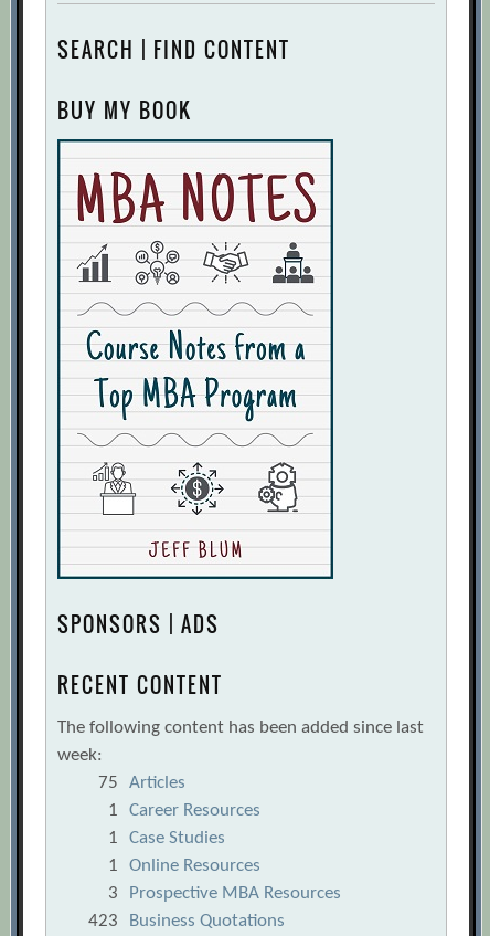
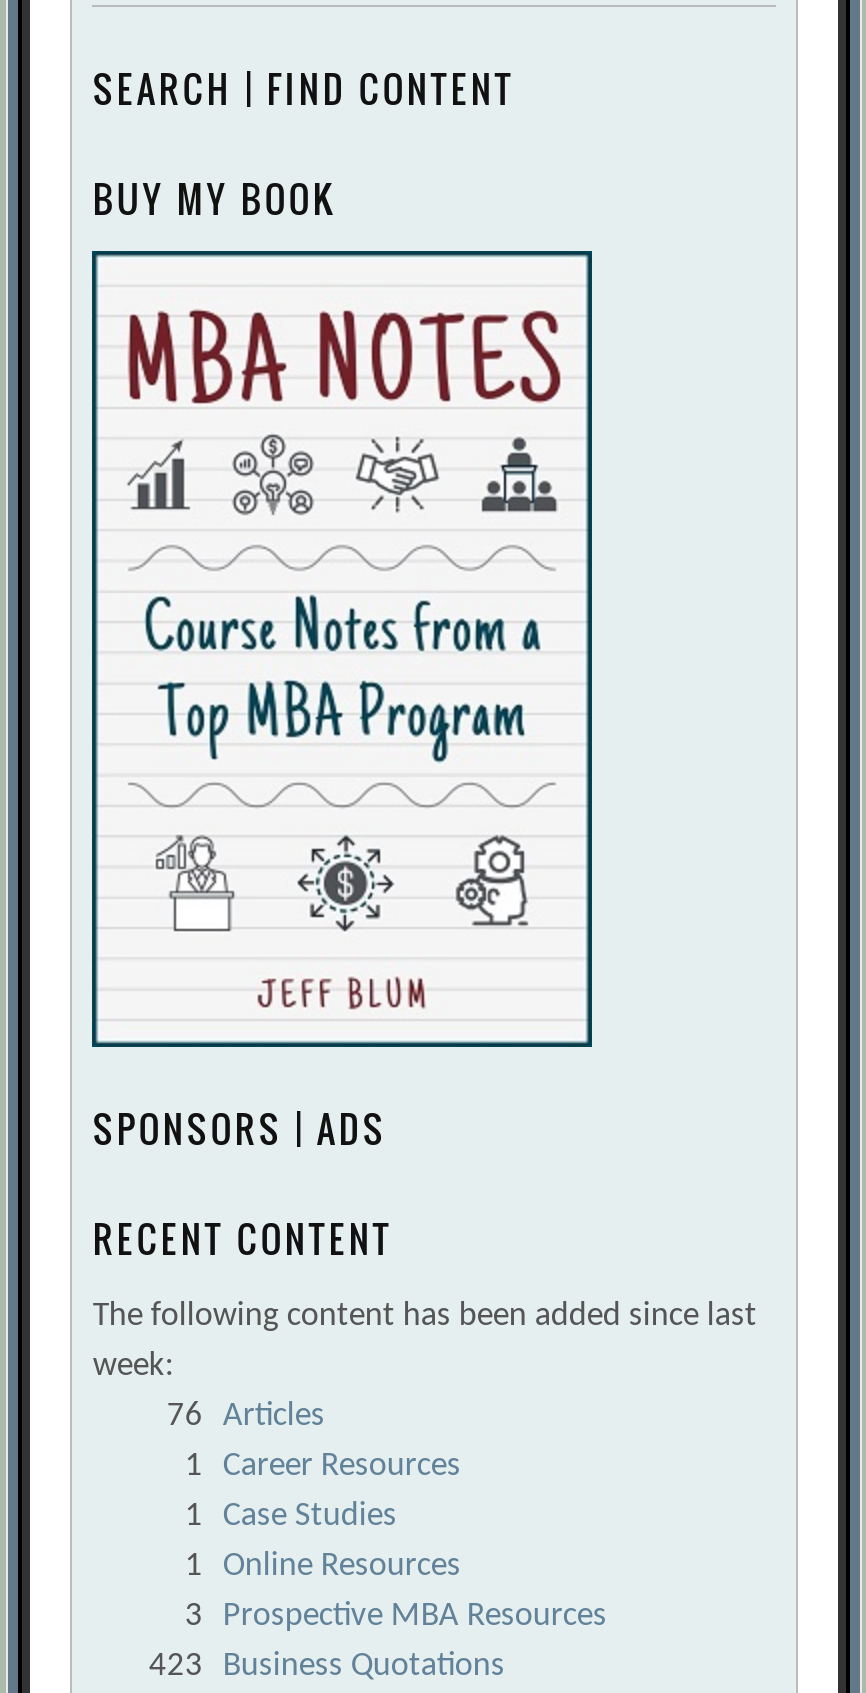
- 75 Articles
+ 76 Articles
